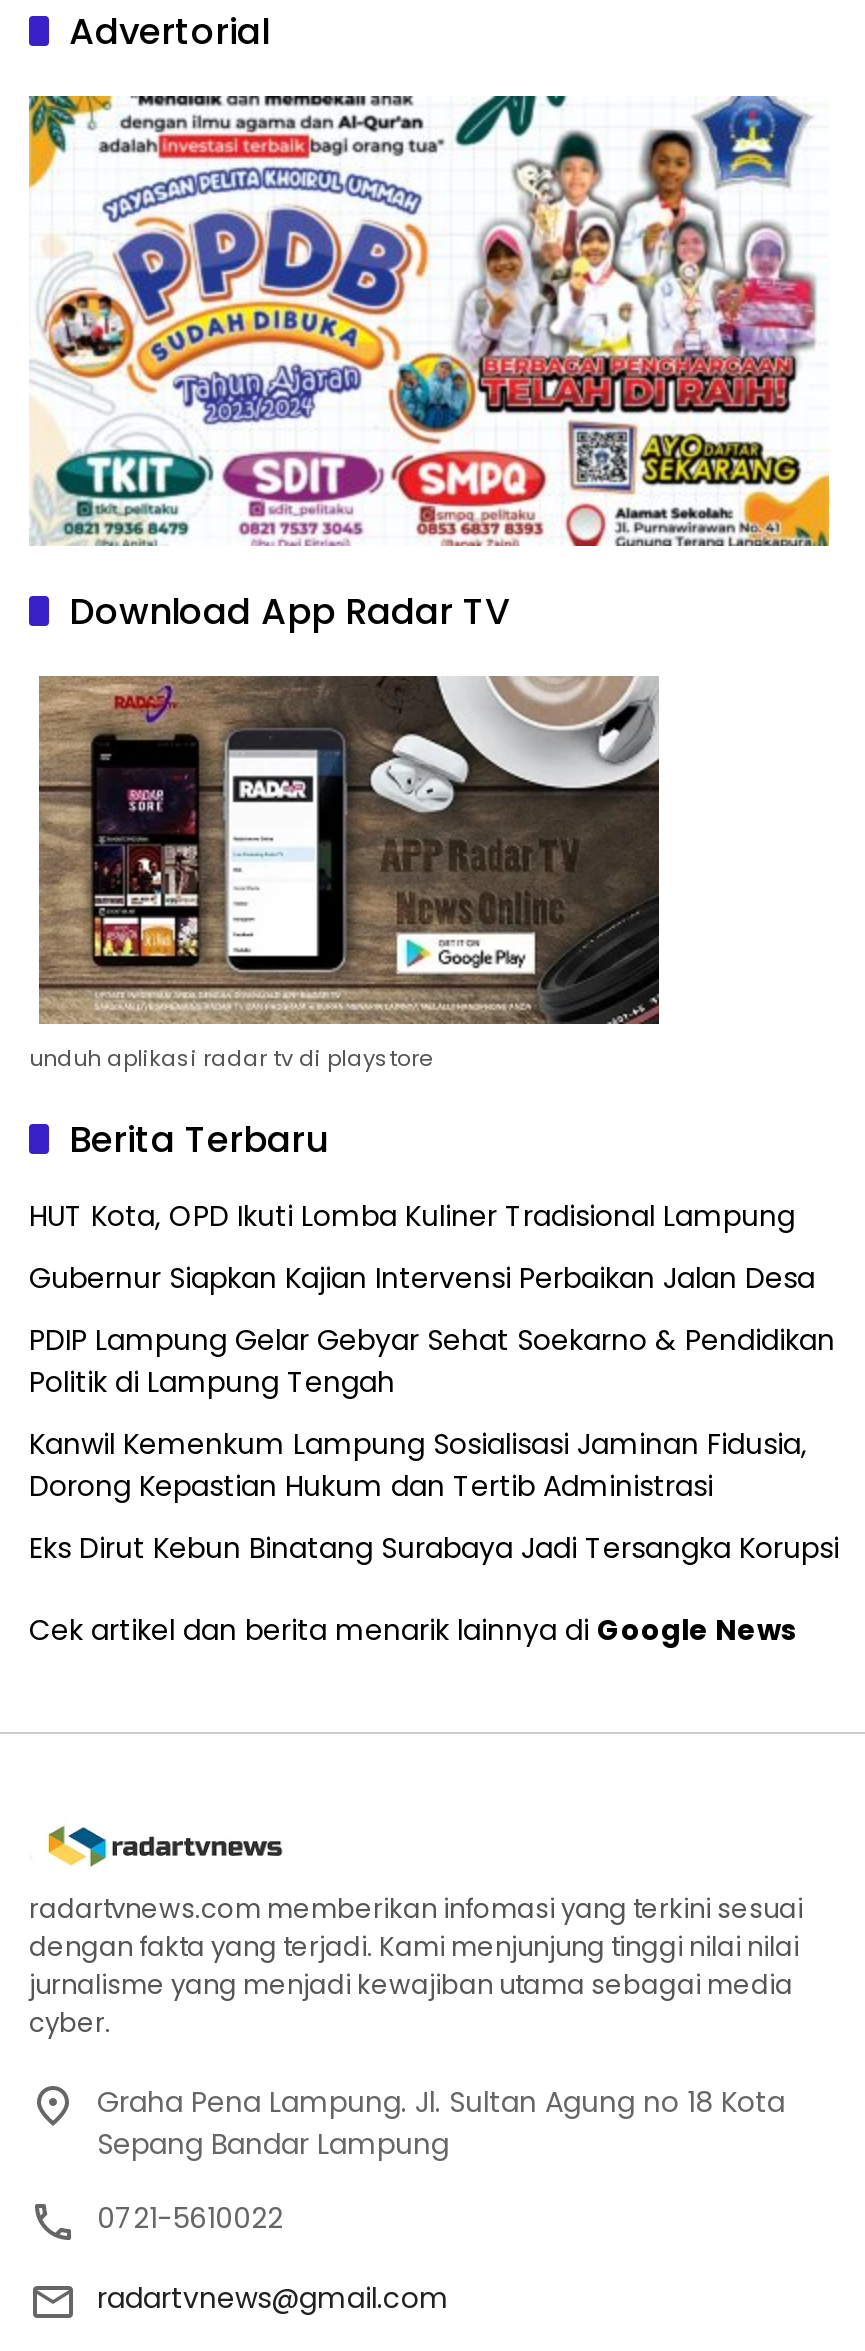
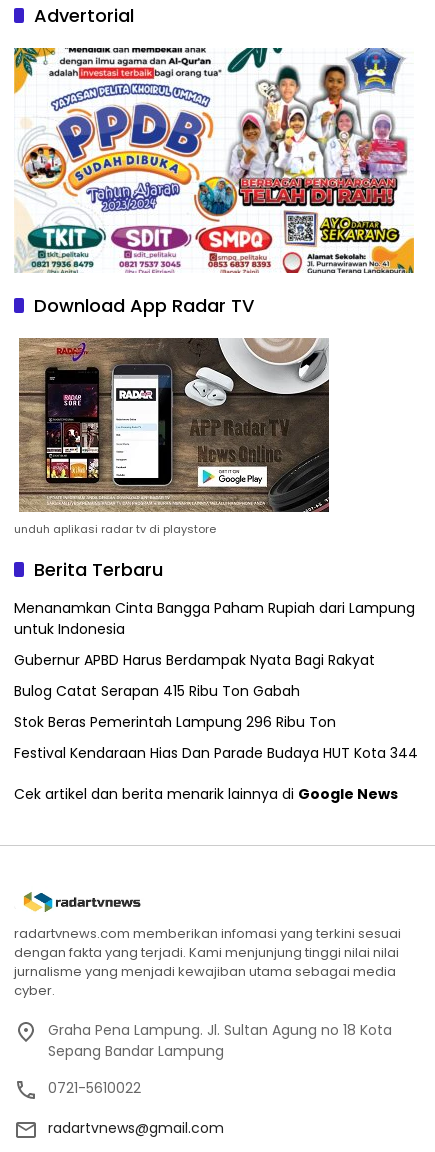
- HUT Kota, OPD Ikuti Lomba Kuliner Tradisional Lampung
+ Menanamkan Cinta Bangga Paham Rupiah dari Lampung
+ untuk Indonesia

- Gubernur Siapkan Kajian Intervensi Perbaikan Jalan Desa
+ Gubernur APBD Harus Berdampak Nyata Bagi Rakyat

- PDIP Lampung Gelar Gebyar Sehat Soekarno & Pendidikan
- Politik di Lampung Tengah
+ Bulog Catat Serapan 415 Ribu Ton Gabah

- Kanwil Kemenkum Lampung Sosialisasi Jaminan Fidusia,
- Dorong Kepastian Hukum dan Tertib Administrasi
+ Stok Beras Pemerintah Lampung 296 Ribu Ton

- Eks Dirut Kebun Binatang Surabaya Jadi Tersangka Korupsi
+ Festival Kendaraan Hias Dan Parade Budaya HUT Kota 344
